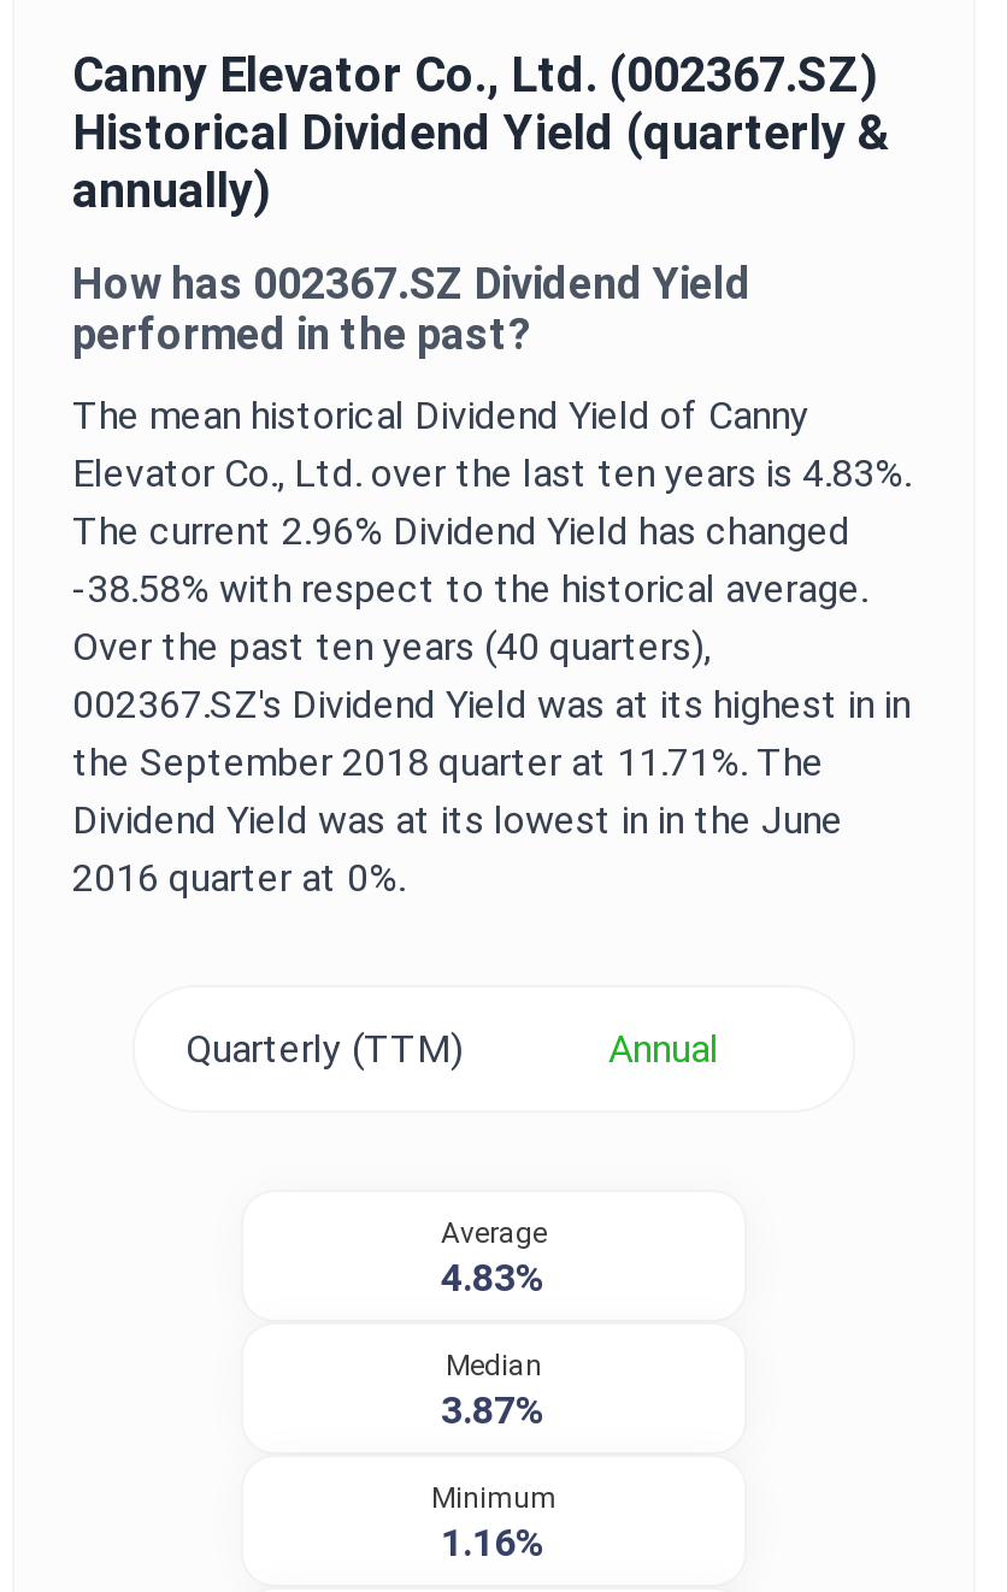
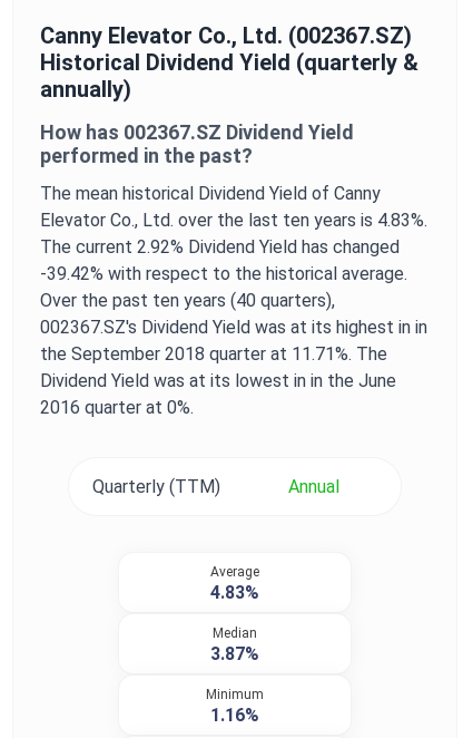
- The current 2.96% Dividend Yield has changed
+ The current 2.92% Dividend Yield has changed

- -38.58% with respect to the historical average.
+ -39.42% with respect to the historical average.
